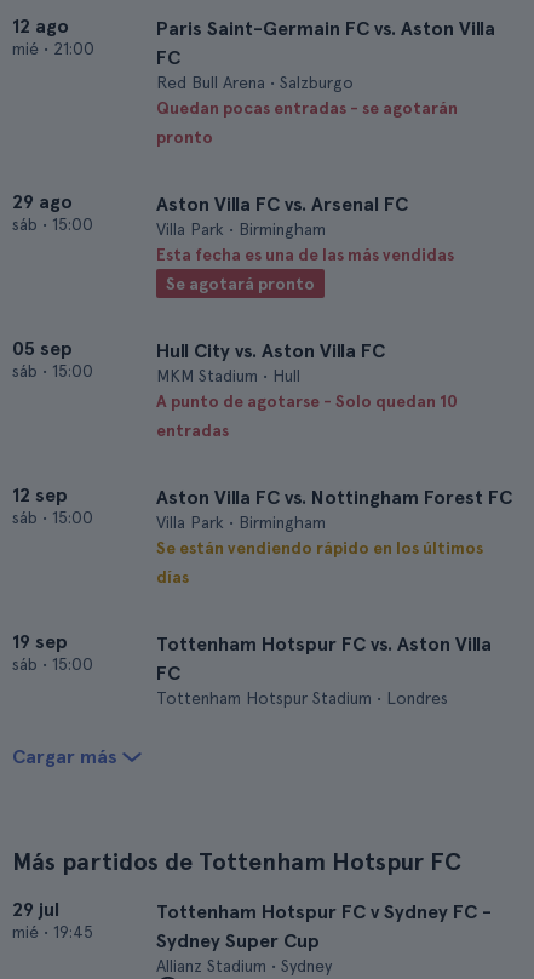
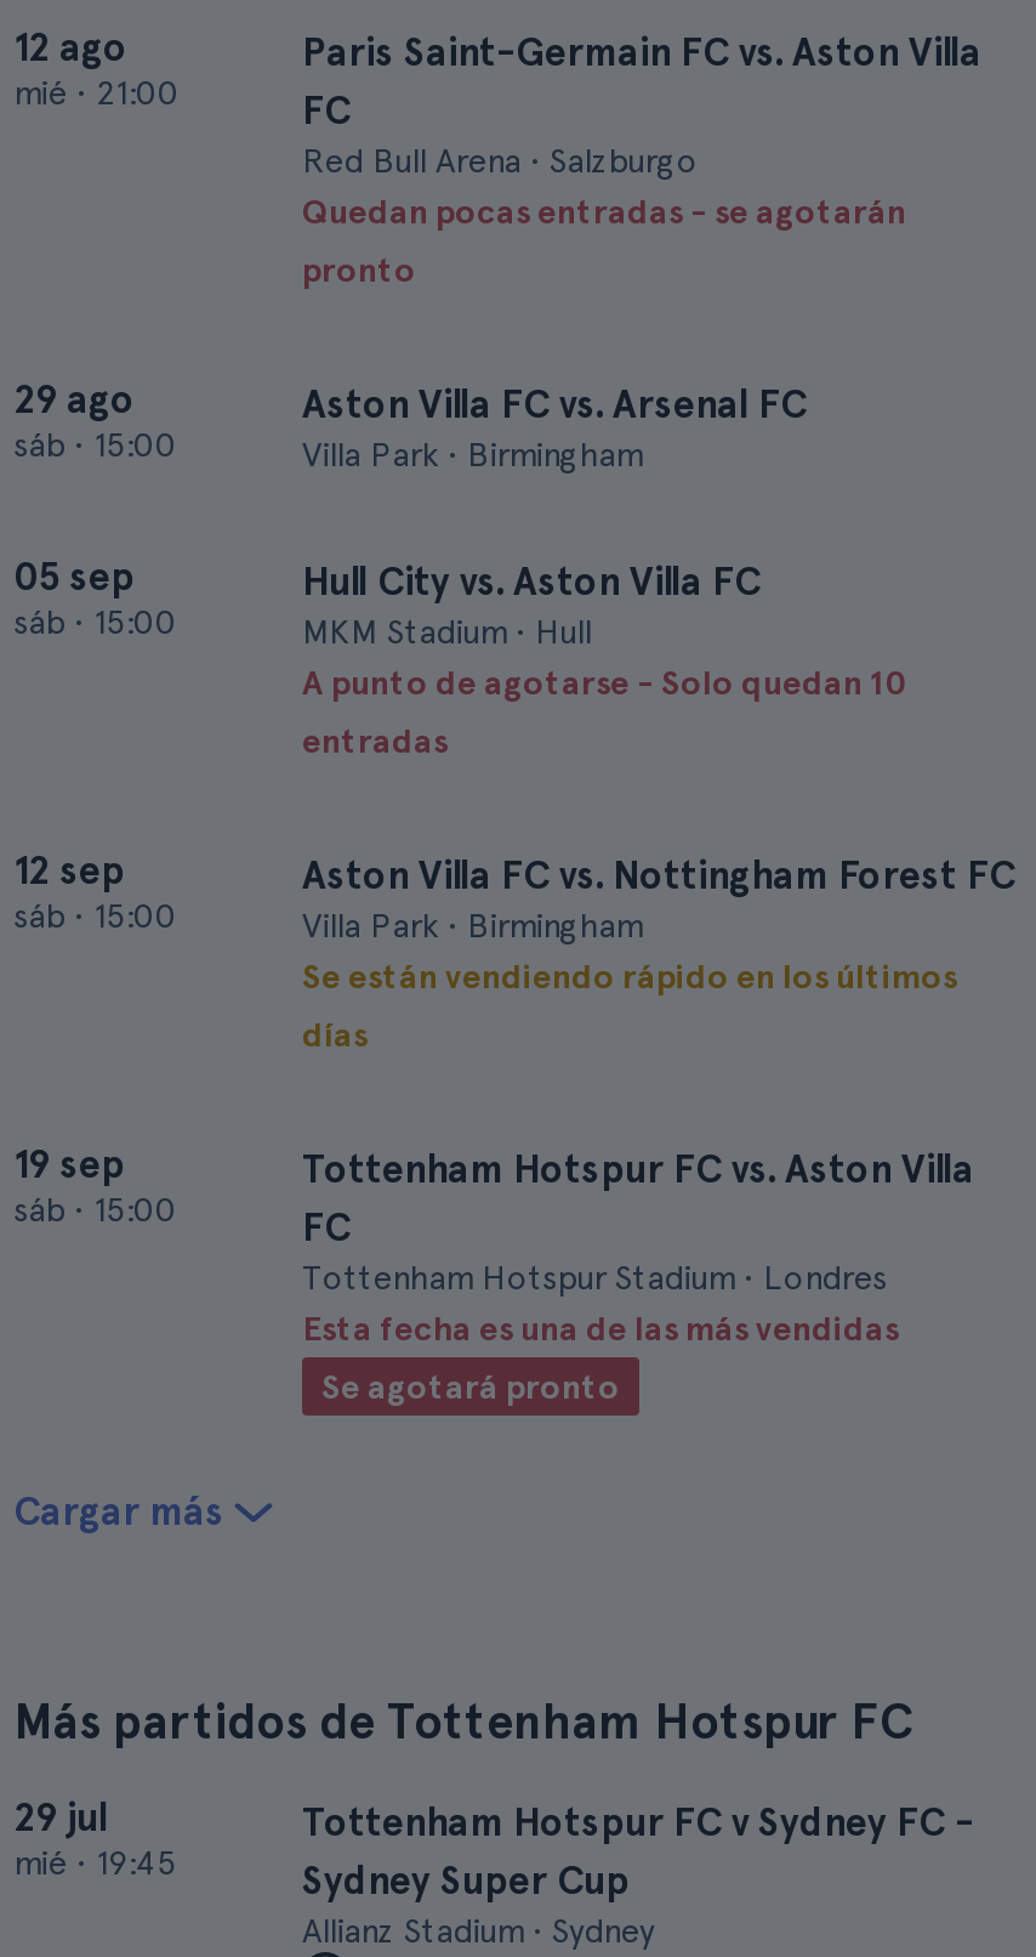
moved down: Esta fecha es una de las más vendidas | Se agotará pronto

moved up: 05 sep | sáb • 15:00 | Hull City vs. Aston Villa FC | ... | FC | Tottenham Hotspur Stadium • Londres
